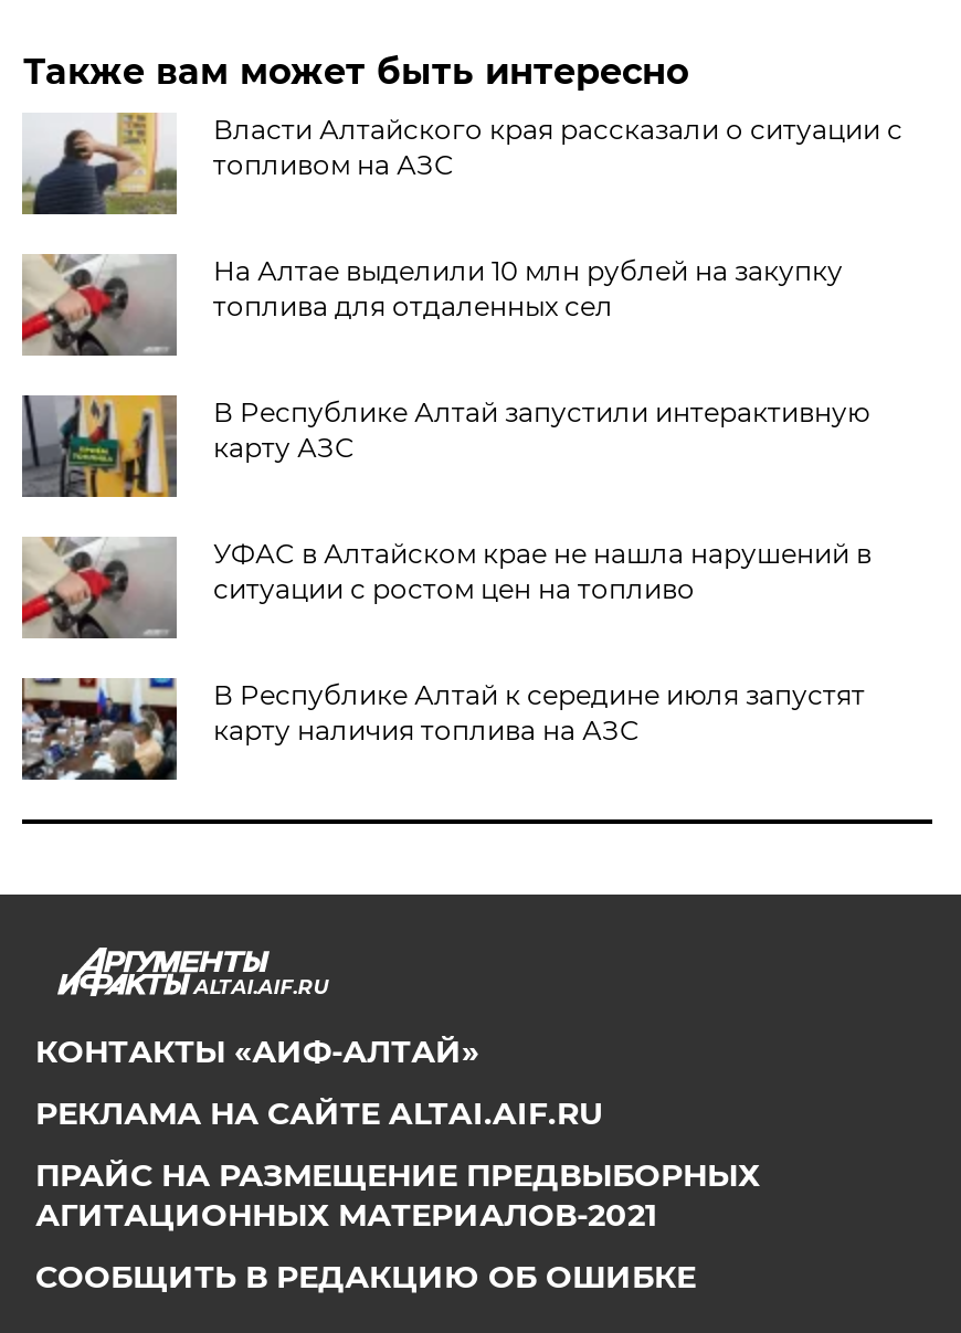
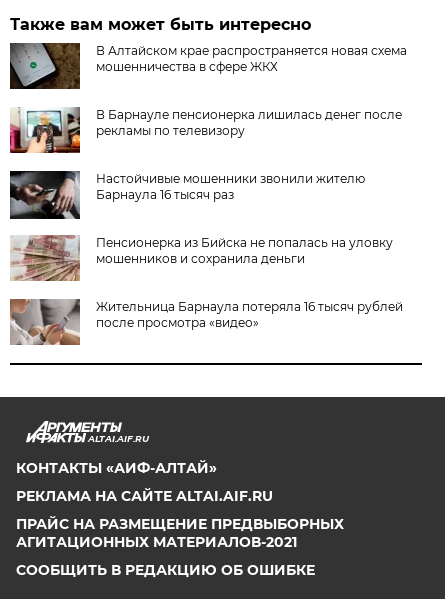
- [image]
- Власти Алтайского края рассказали о ситуации с
- топливом на АЗС
+ [image]
+ В Алтайском крае распространяется новая схема
+ мошенничества в сфере ЖКХ

- [image]
- На Алтае выделили 10 млн рублей на закупку
- топлива для отдаленных сел
+ [image]
+ В Барнауле пенсионерка лишилась денег после
+ рекламы по телевизору

- [image]
- В Республике Алтай запустили интерактивную
- карту АЗС
+ [image]
+ Настойчивые мошенники звонили жителю
+ Барнаула 16 тысяч раз

- [image]
- УФАС в Алтайском крае не нашла нарушений в
- ситуации с ростом цен на топливо
+ [image]
+ Пенсионерка из Бийска не попалась на уловку
+ мошенников и сохранила деньги

- [image]
- В Республике Алтай к середине июля запустят
- карту наличия топлива на АЗС
+ [image]
+ Жительница Барнаула потеряла 16 тысяч рублей
+ после просмотра «видео»
